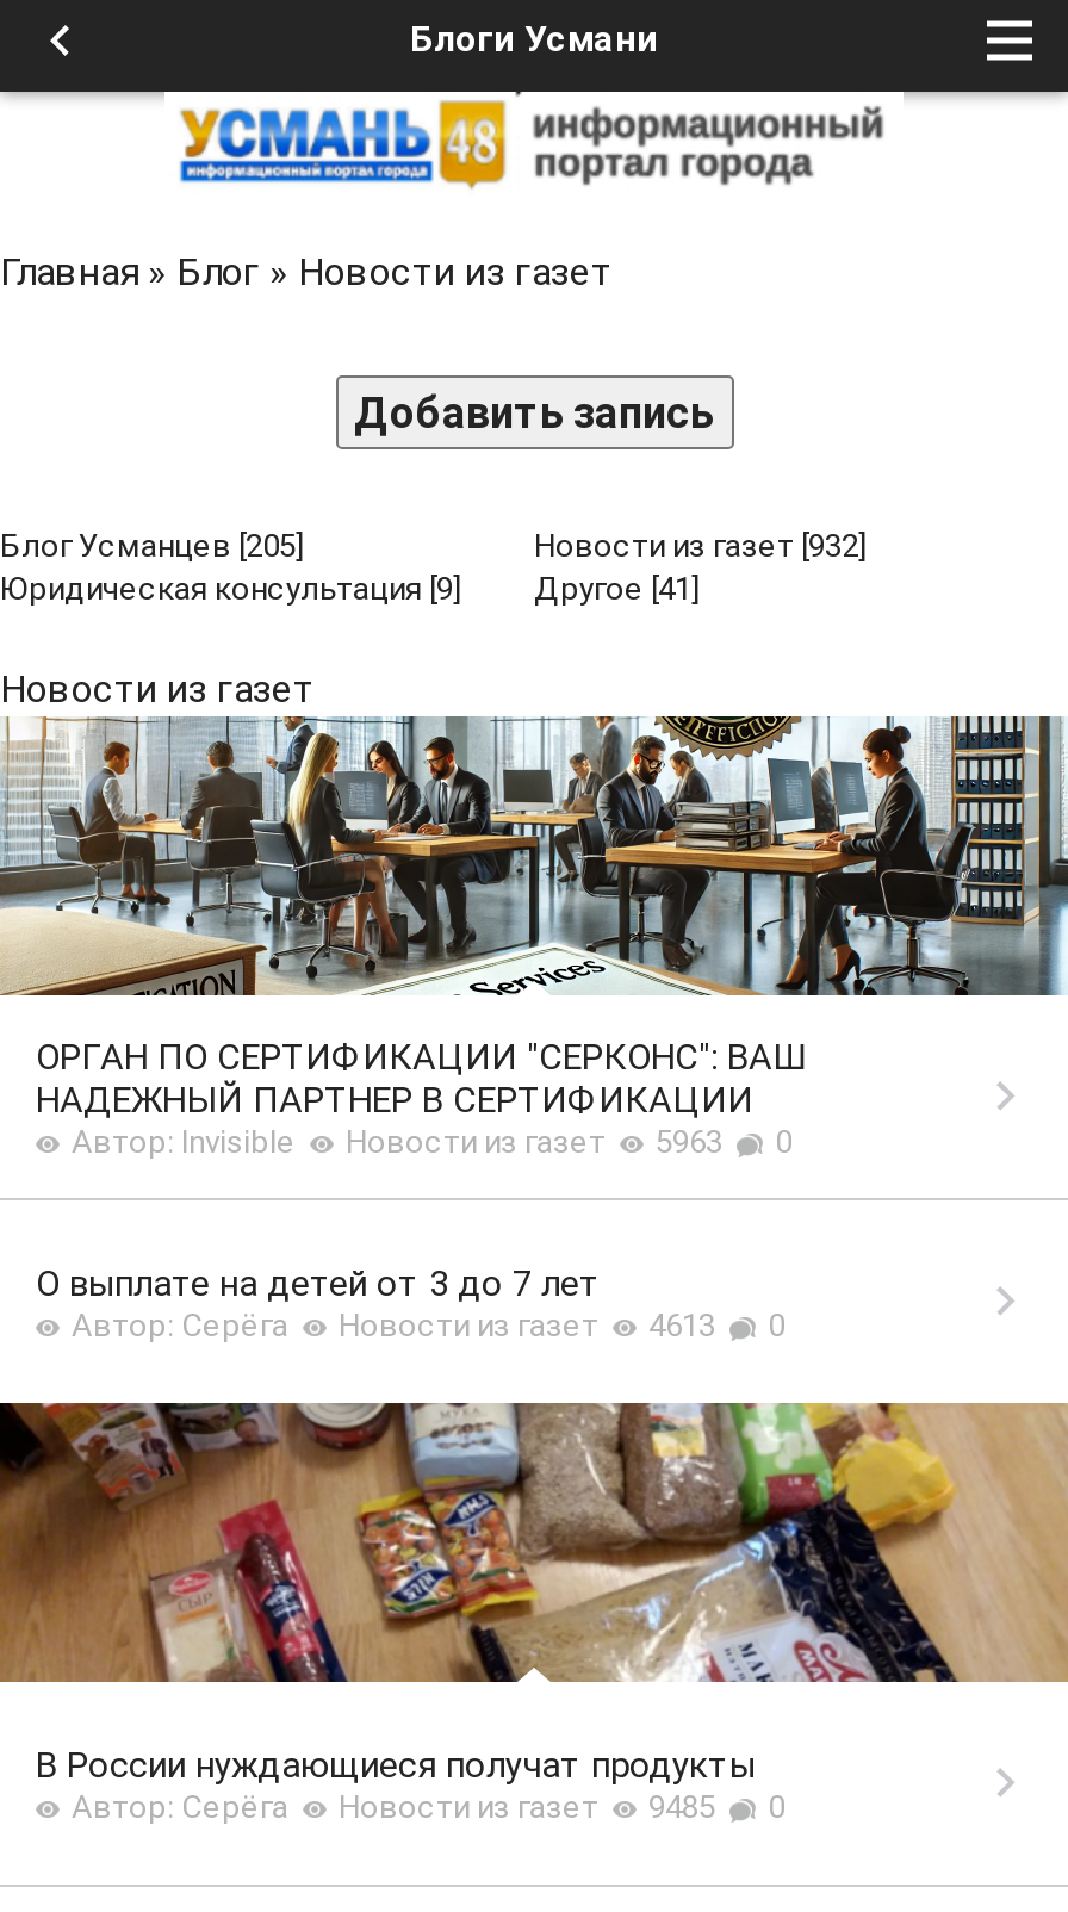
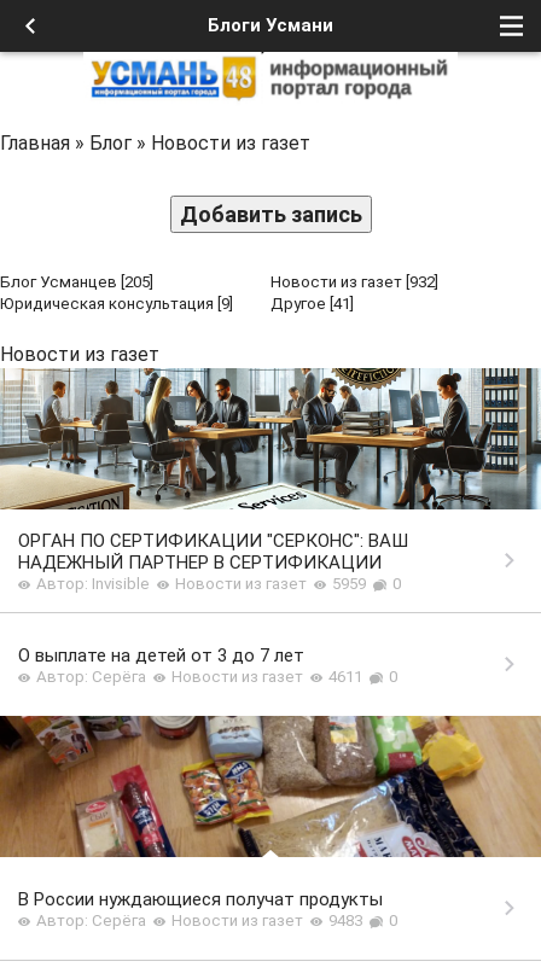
- Автор: Invisible Новости из газет 5963 0
+ Автор: Invisible Новости из газет 5959 0

- Автор: Серёга Новости из газет 4613 0
+ Автор: Серёга Новости из газет 4611 0

- Автор: Серёга Новости из газет 9485 0
+ Автор: Серёга Новости из газет 9483 0
